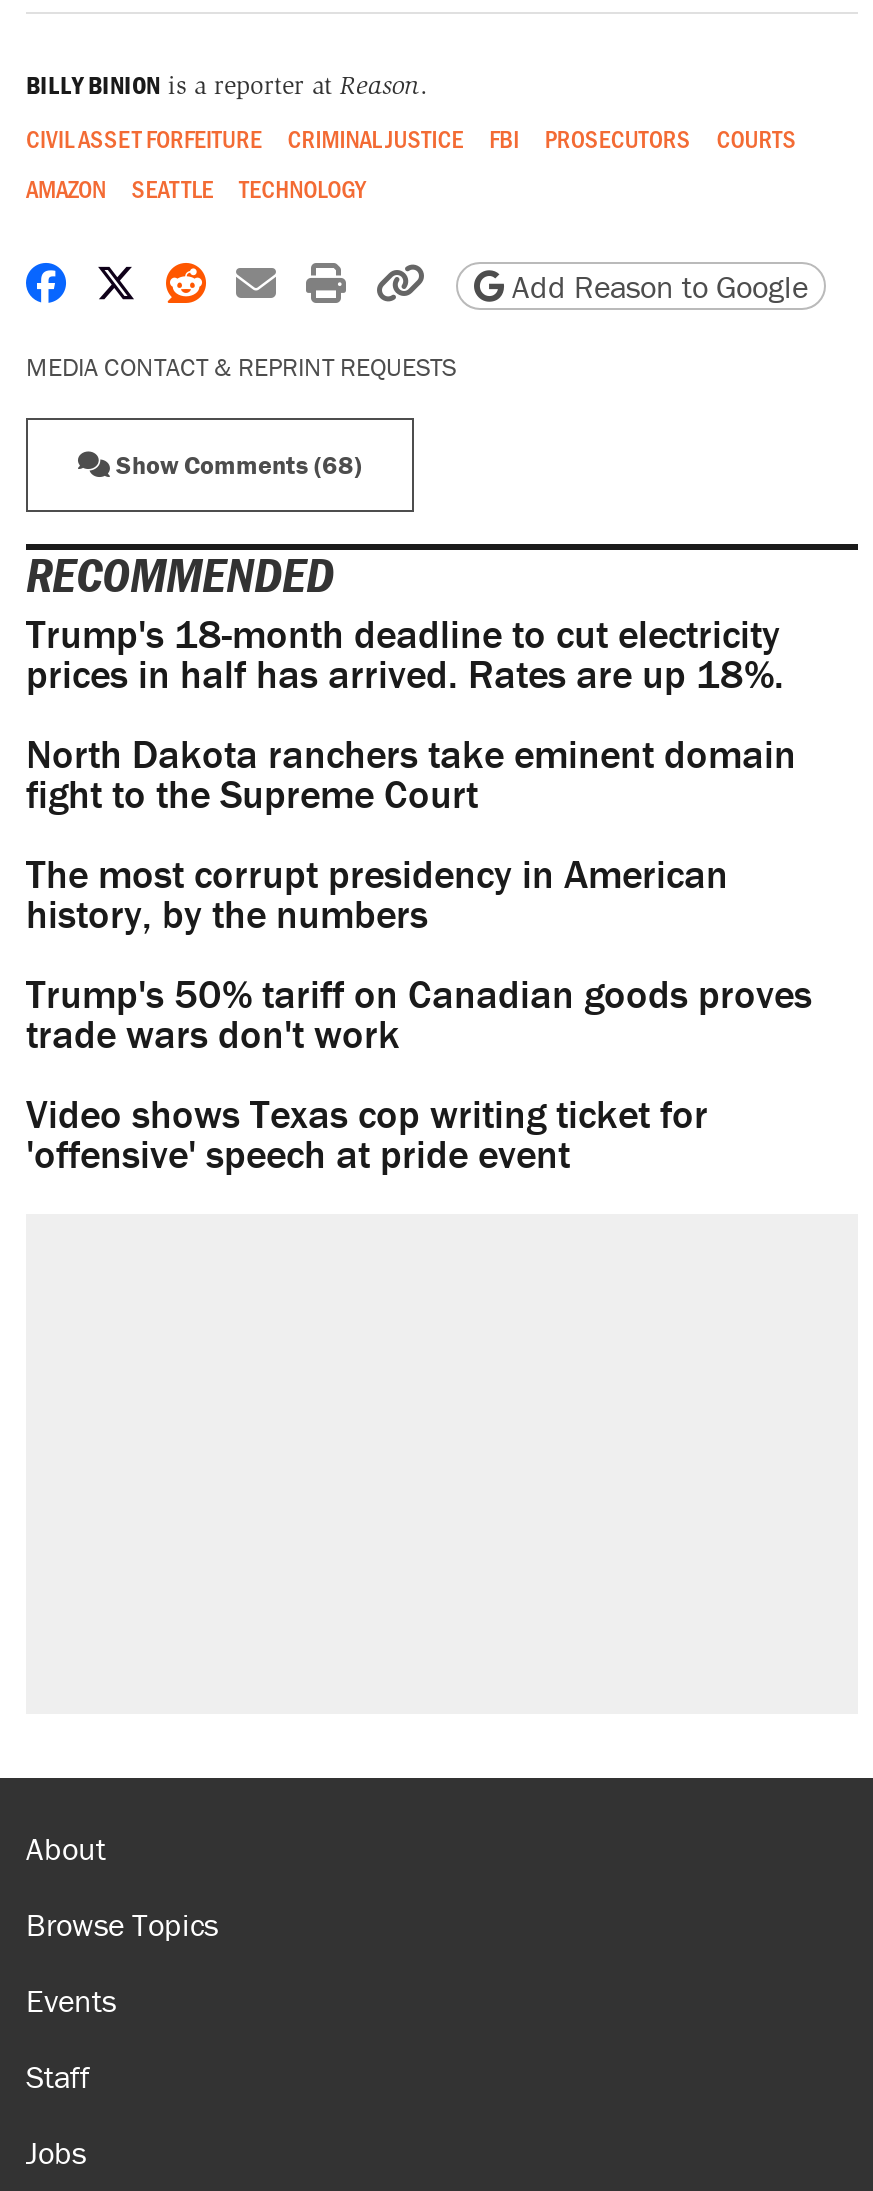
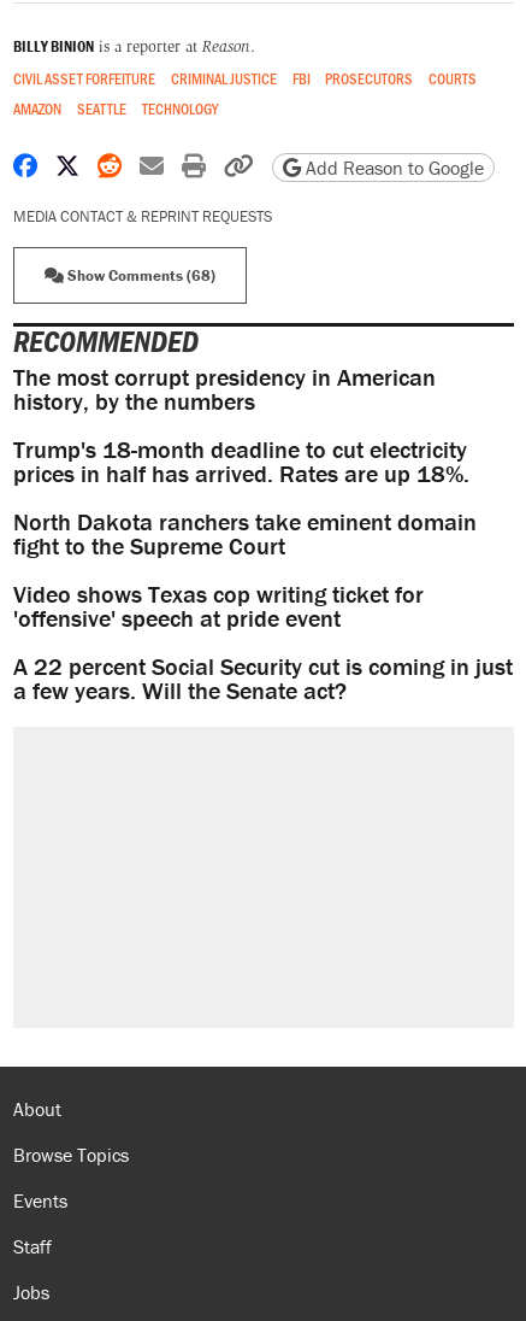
moved down: Trump's 18-month deadline to cut electricity | prices in half has arrived. Rates are up 18%. | North Dakota ranchers take eminent domain | fight to the Supreme Court

moved up: The most corrupt presidency in American | history, by the numbers

- Trump's 50% tariff on Canadian goods proves
- trade wars don't work

moved up: Video shows Texas cop writing ticket for | 'offensive' speech at pride event

+ A 22 percent Social Security cut is coming in just
+ a few years. Will the Senate act?
